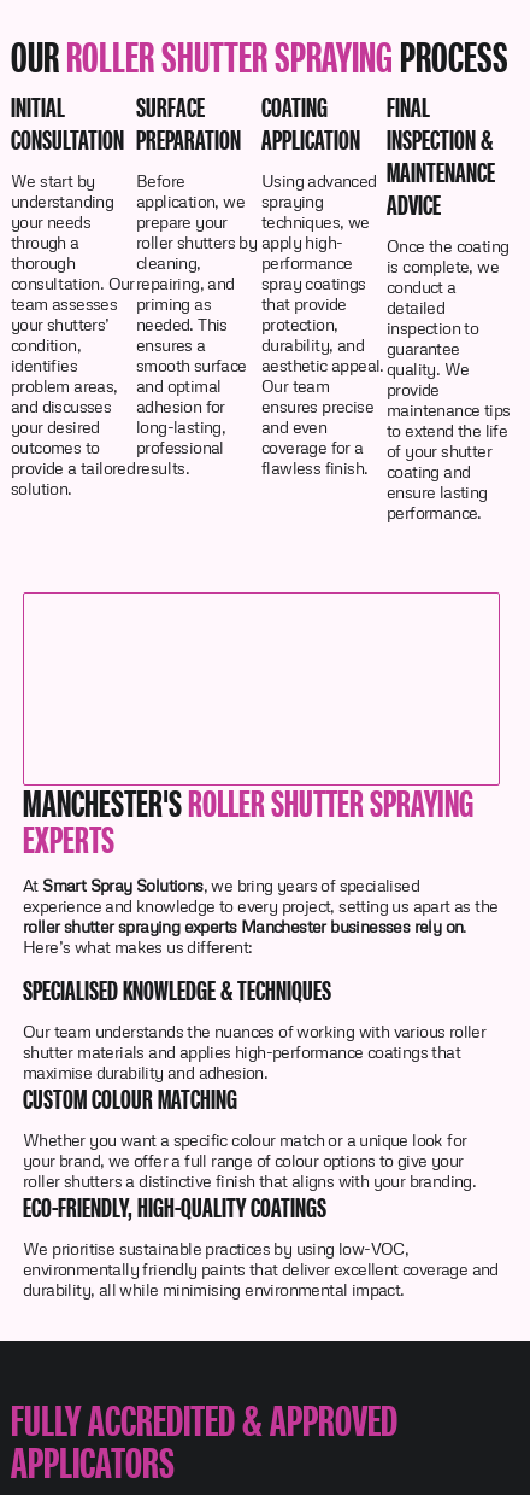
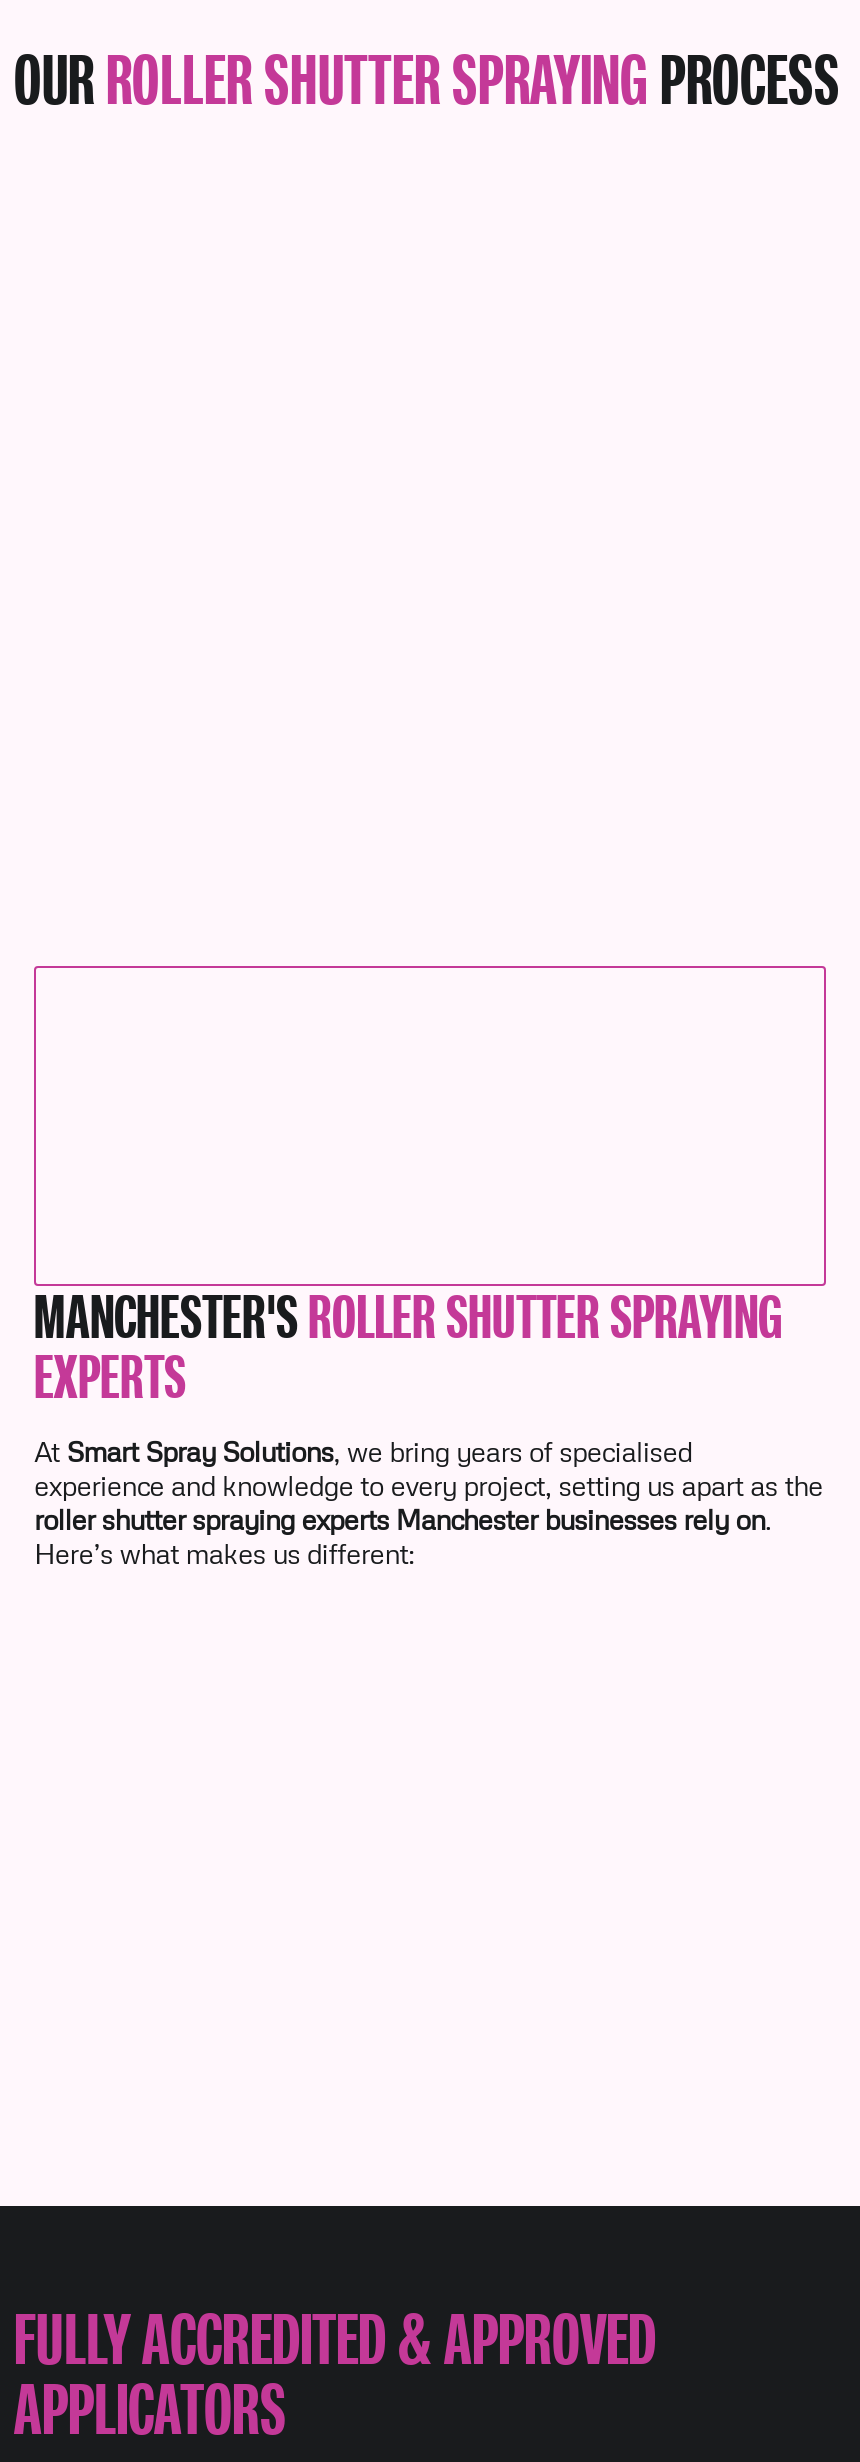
- INITIAL
- CONSULTATION
- We start by
- understanding
- your needs
- through a
- thorough
- consultation. Our
- team assesses
- your shutters’
- condition,
- identifies
- problem areas,
- and discusses
- your desired
- outcomes to
- provide a tailored
- solution.

- SURFACE
- PREPARATION
- Before
- application, we
- prepare your
- roller shutters by
- cleaning,
- repairing, and
- priming as
- needed. This
- ensures a
- smooth surface
- and optimal
- adhesion for
- long-lasting,
- professional
- results.

- COATING
- APPLICATION
- Using advanced
- spraying
- techniques, we
- apply high-
- performance
- spray coatings
- that provide
- protection,
- durability, and
- aesthetic appeal.
- Our team
- ensures precise
- and even
- coverage for a
- flawless finish.

- FINAL
- INSPECTION &
- MAINTENANCE
- ADVICE
- Once the coating
- is complete, we
- conduct a
- detailed
- inspection to
- guarantee
- quality. We
- provide
- maintenance tips
- to extend the life
- of your shutter
- coating and
- ensure lasting
- performance.

- SPECIALISED KNOWLEDGE & TECHNIQUES
- Our team understands the nuances of working with various roller
- shutter materials and applies high-performance coatings that
- maximise durability and adhesion.
- CUSTOM COLOUR MATCHING
- Whether you want a specific colour match or a unique look for
- your brand, we offer a full range of colour options to give your
- roller shutters a distinctive finish that aligns with your branding.
- ECO-FRIENDLY, HIGH-QUALITY COATINGS
- We prioritise sustainable practices by using low-VOC,
- environmentally friendly paints that deliver excellent coverage and
- durability, all while minimising environmental impact.
